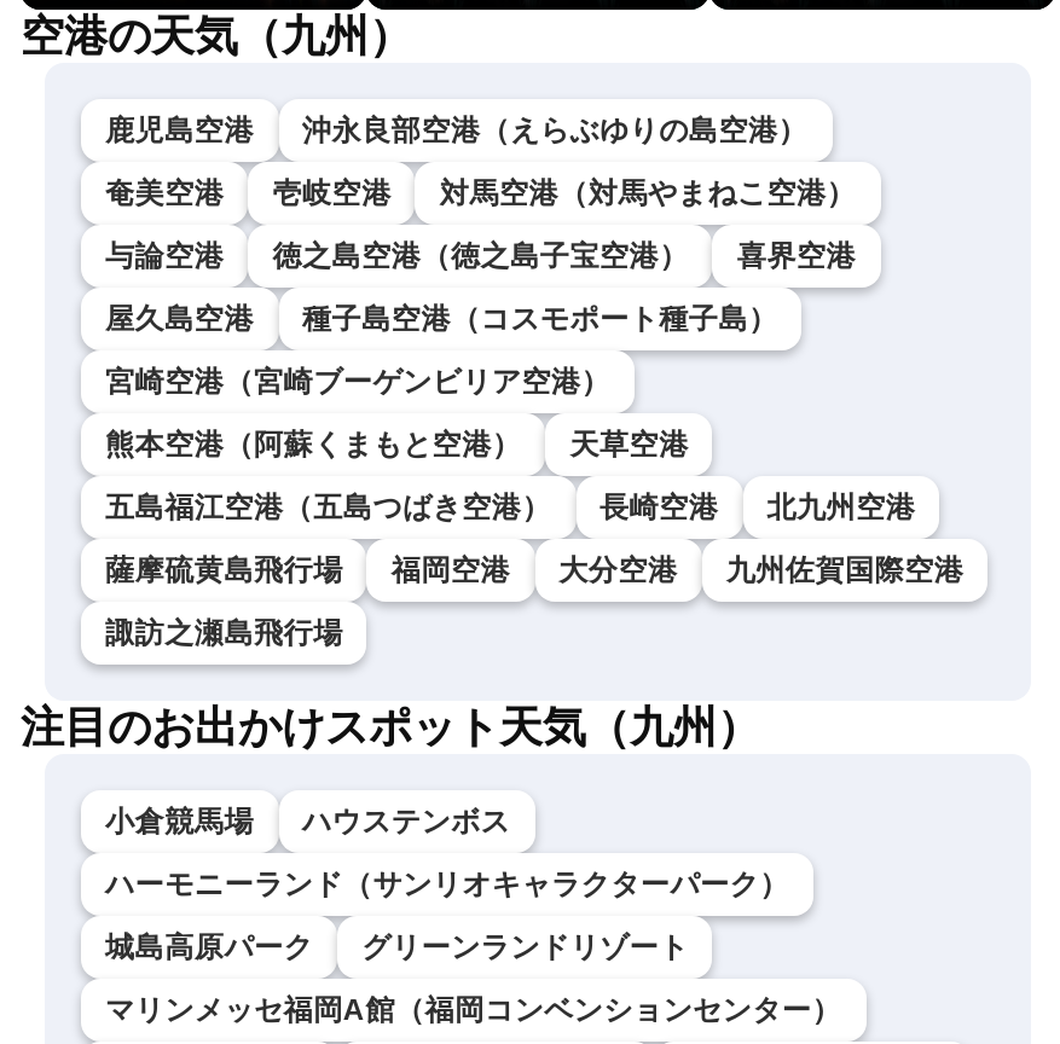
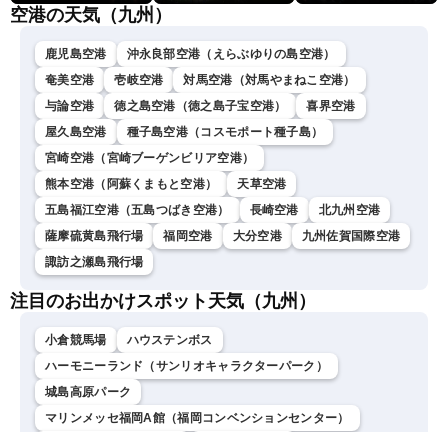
- グリーンランドリゾート
